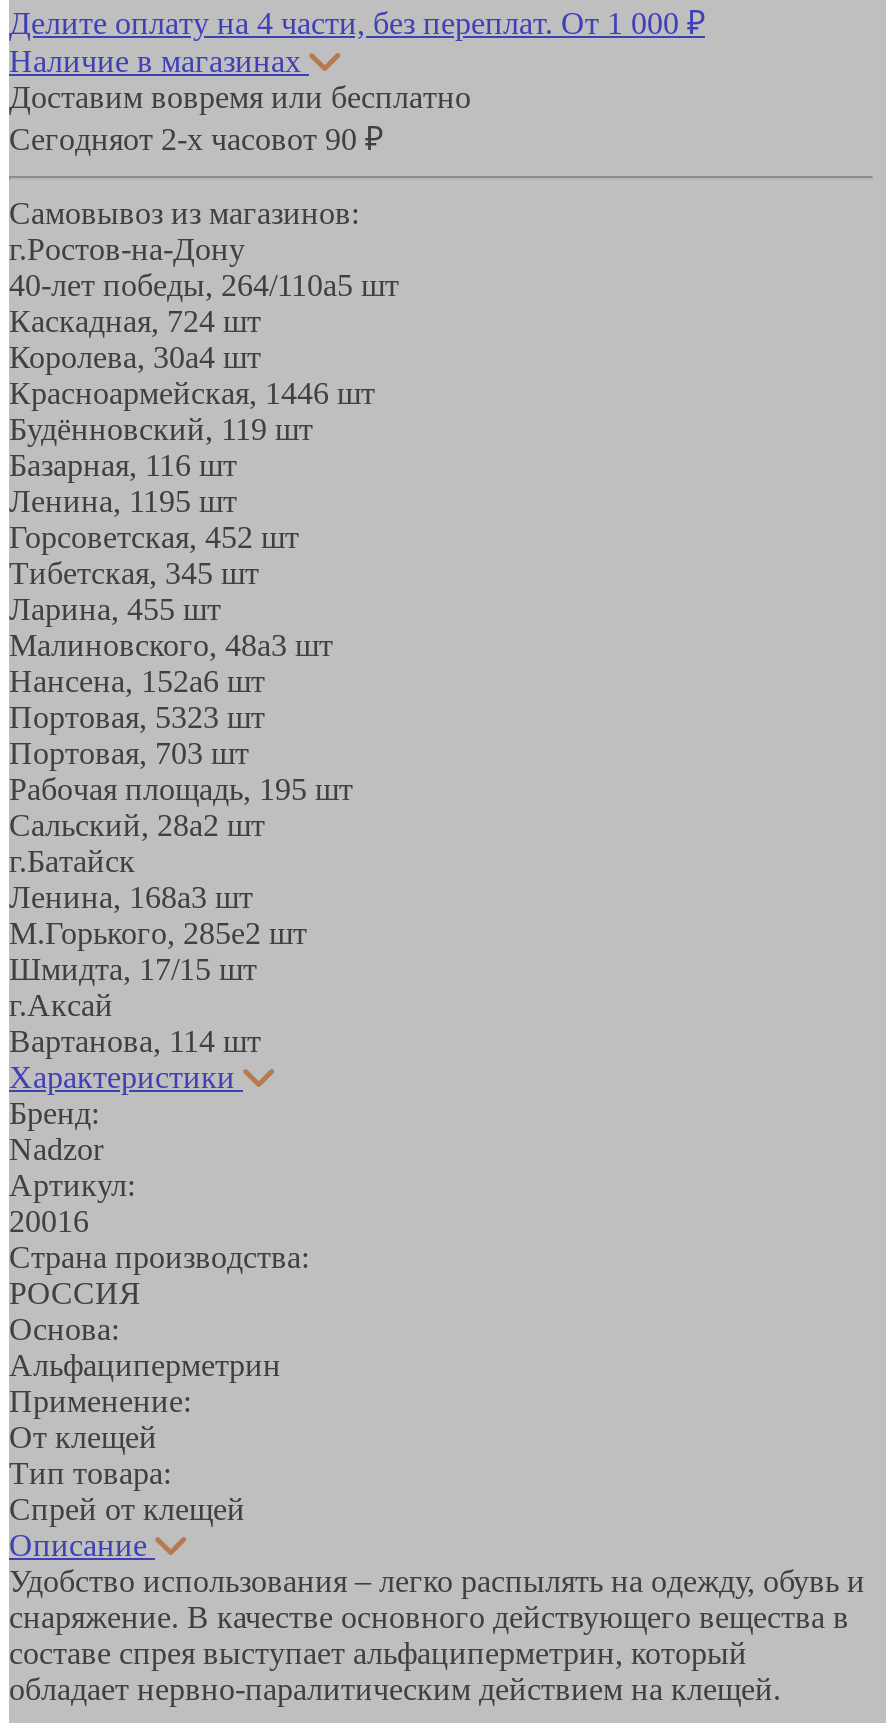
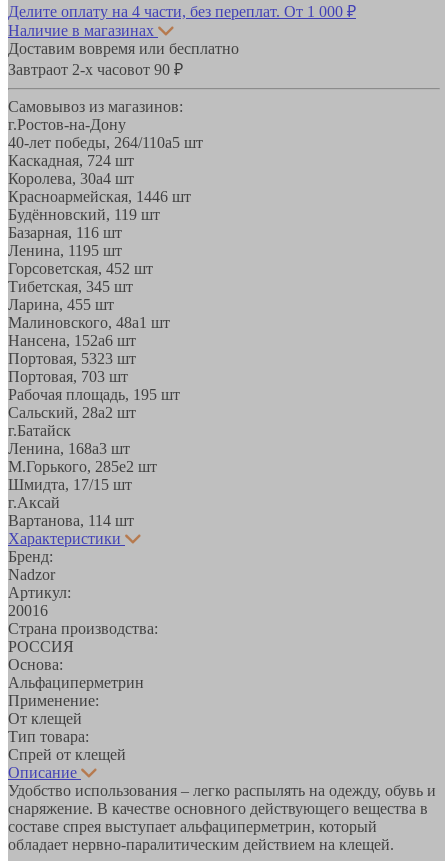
- Сегодняот 2-х часовот 90 ₽
+ Завтраот 2-х часовот 90 ₽

- Малиновского, 48а3 шт
+ Малиновского, 48а1 шт
